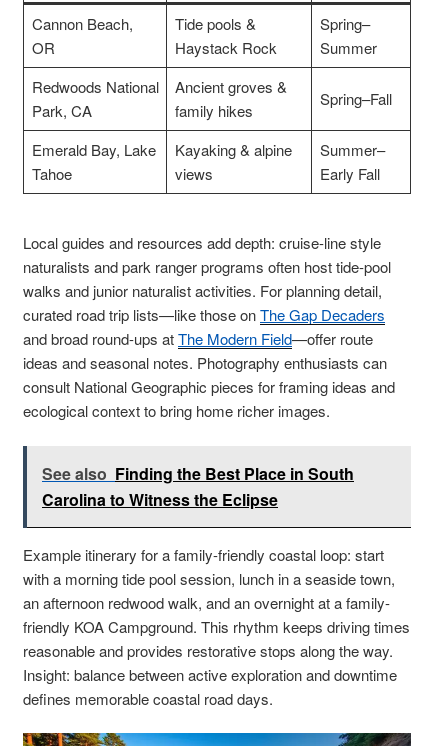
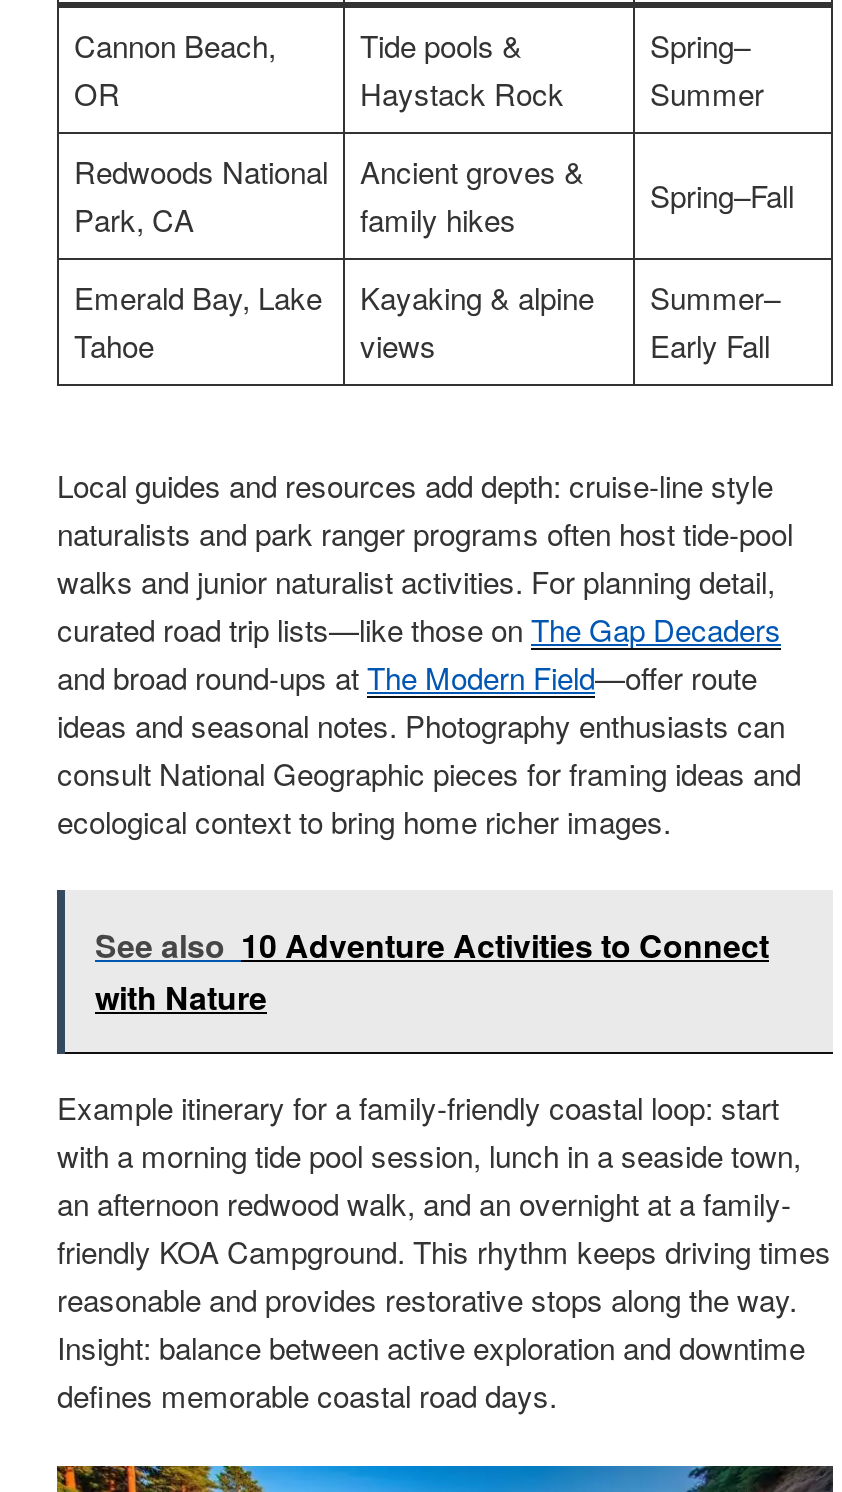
- See also Finding the Best Place in South
- Carolina to Witness the Eclipse
+ See also 10 Adventure Activities to Connect
+ with Nature
